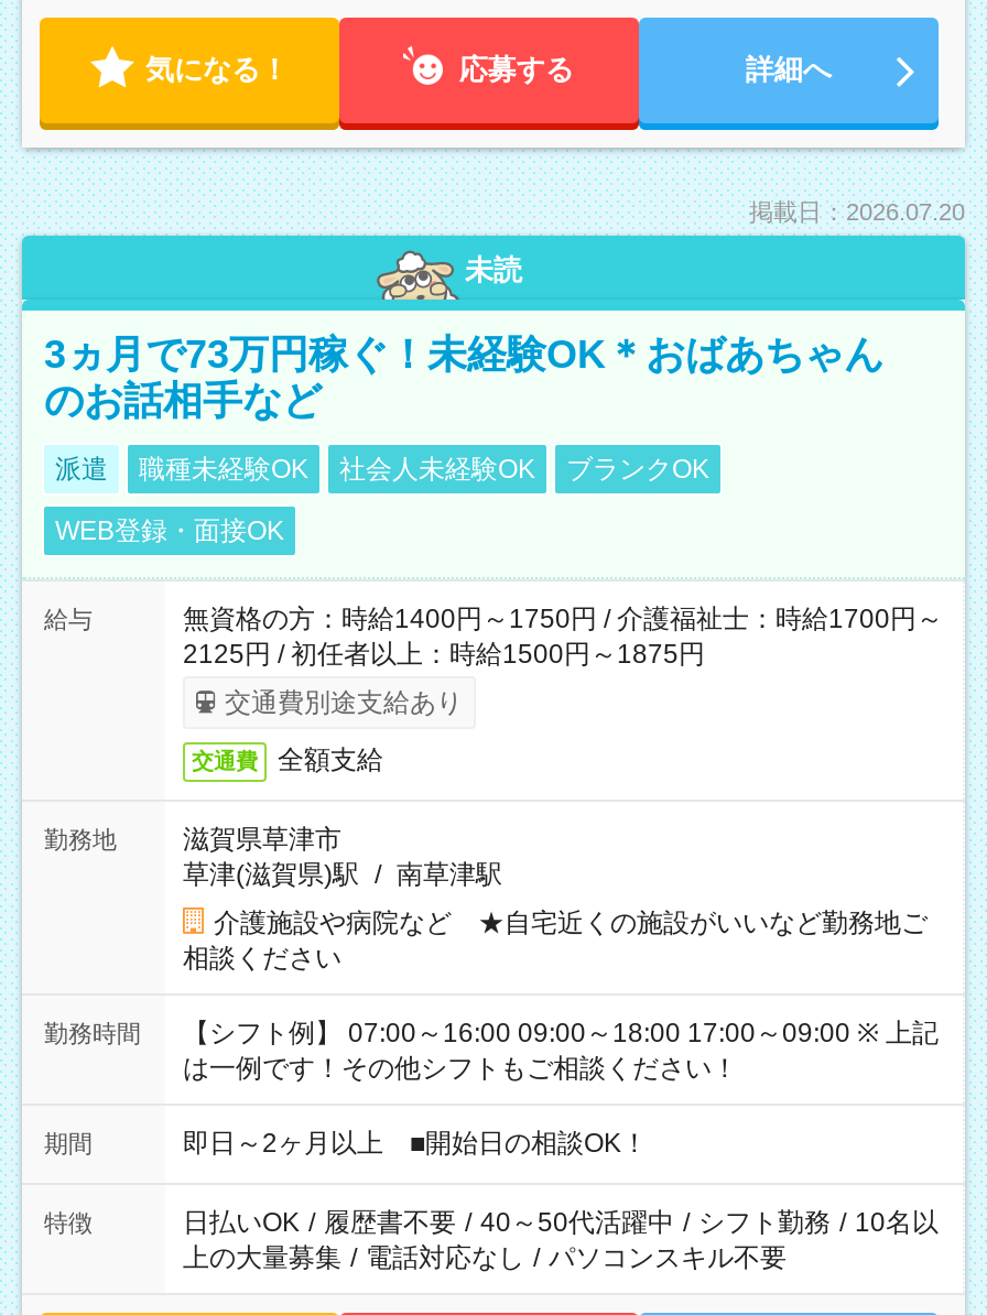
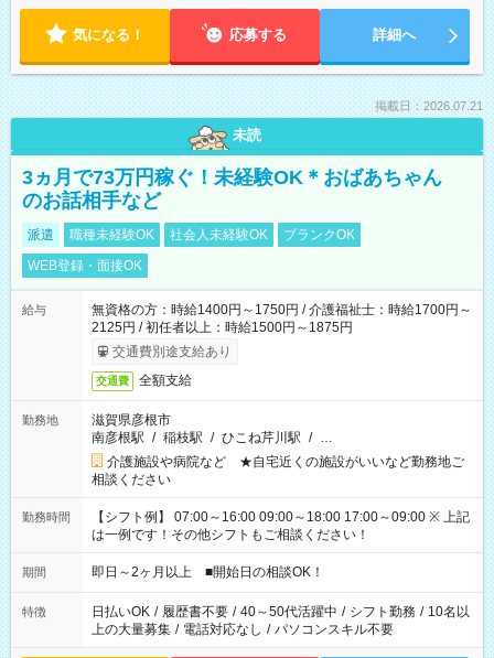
- 掲載日：2026.07.20
+ 掲載日：2026.07.21

- 滋賀県草津市
- 草津(滋賀県)駅 / 南草津駅
+ 滋賀県彦根市
+ 南彦根駅 / 稲枝駅 / ひこね芹川駅 / …
